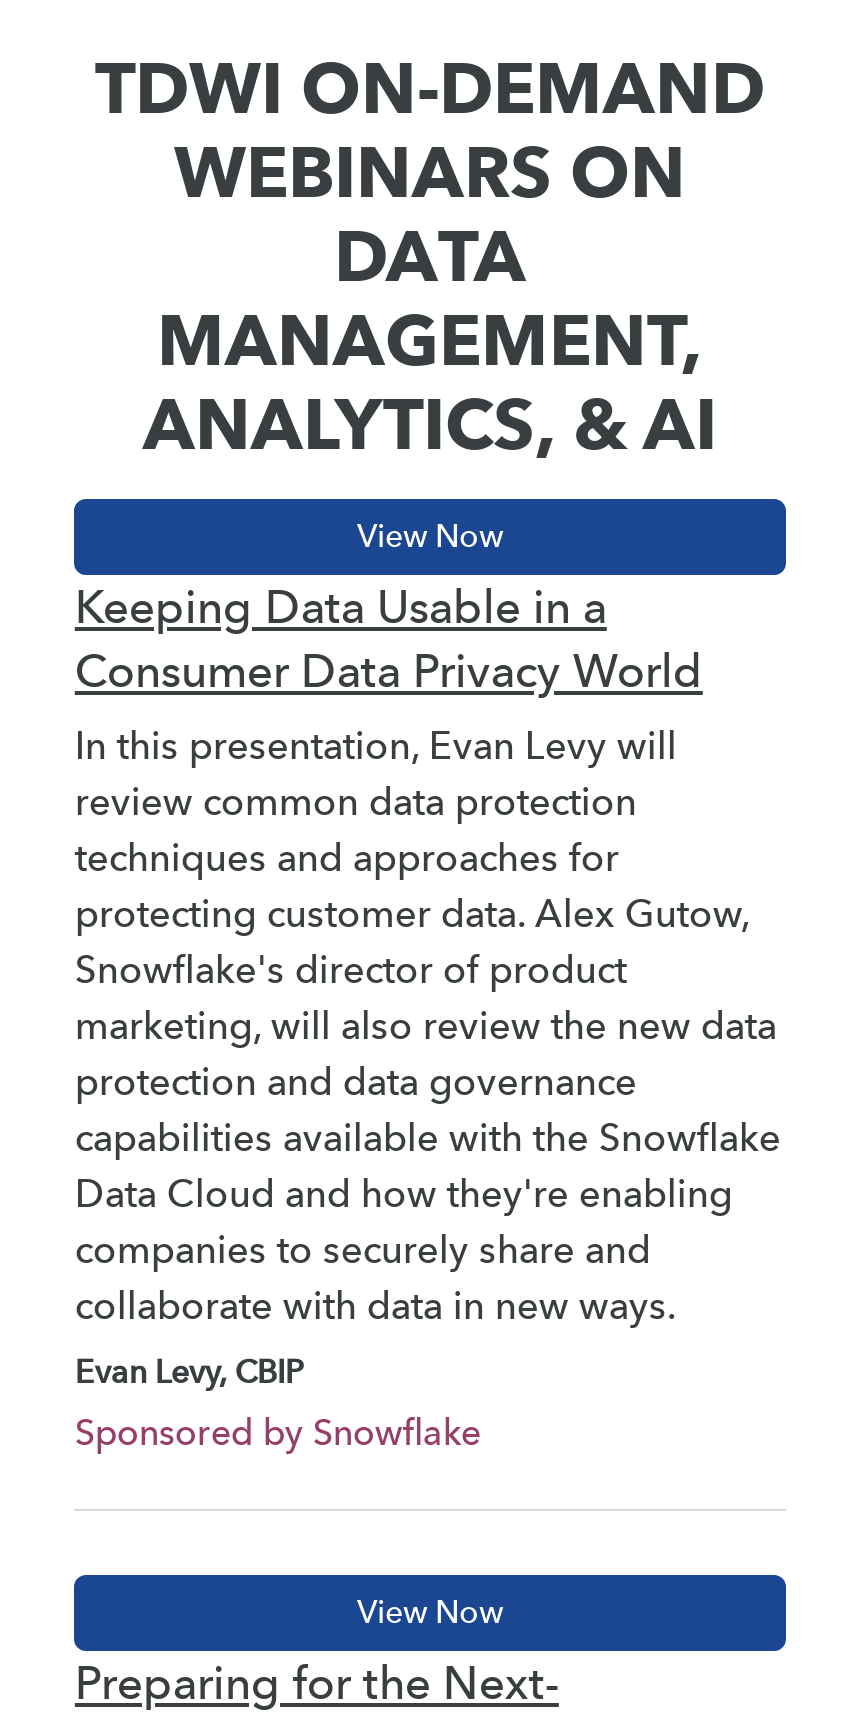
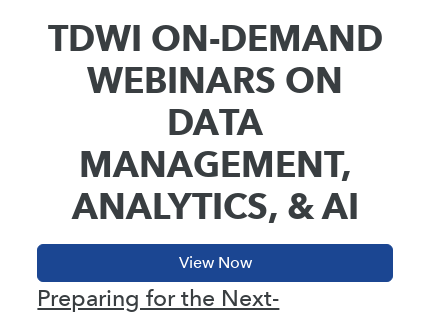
- Keeping Data Usable in a
- Consumer Data Privacy World
- In this presentation, Evan Levy will
- review common data protection
- techniques and approaches for
- protecting customer data. Alex Gutow,
- Snowflake's director of product
- marketing, will also review the new data
- protection and data governance
- capabilities available with the Snowflake
- Data Cloud and how they're enabling
- companies to securely share and
- collaborate with data in new ways.
- Evan Levy, CBIP
- Sponsored by Snowflake
